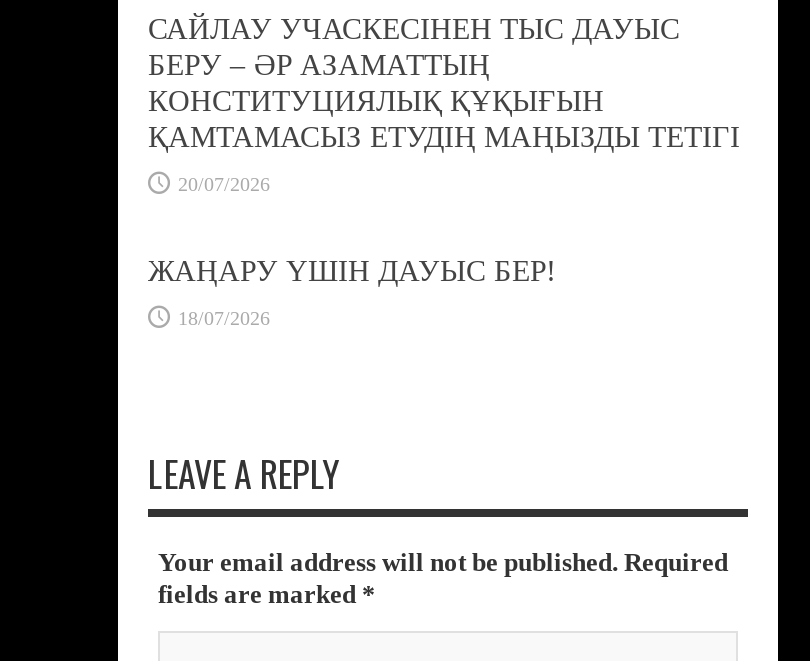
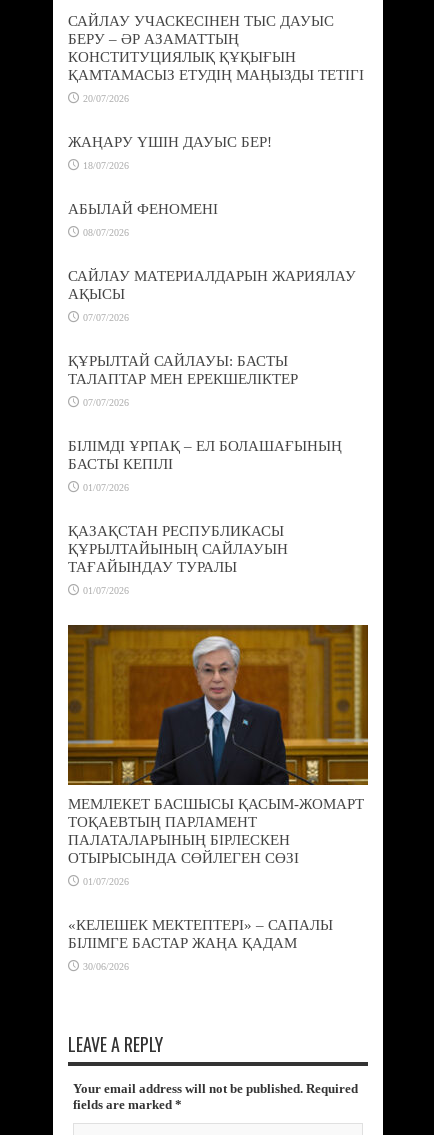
+ [image]
+ МЕМЛЕКЕТ БАСШЫСЫ ҚАСЫМ-ЖОМАРТ
+ ТОҚАЕВТЫҢ ПАРЛАМЕНТ
+ ПАЛАТАЛАРЫНЫҢ БІРЛЕСКЕН
+ ОТЫРЫСЫНДА СӨЙЛЕГЕН СӨЗІ
+ 01/07/2026
+ «КЕЛЕШЕК МЕКТЕПТЕРІ» – САПАЛЫ
+ БІЛІМГЕ БАСТАР ЖАҢА ҚАДАМ
+ 30/06/2026

+ АБЫЛАЙ ФЕНОМЕНІ
+ 08/07/2026
+ САЙЛАУ МАТЕРИАЛДАРЫН ЖАРИЯЛАУ
+ АҚЫСЫ
+ 07/07/2026
+ ҚҰРЫЛТАЙ САЙЛАУЫ: БАСТЫ
+ ТАЛАПТАР МЕН ЕРЕКШЕЛІКТЕР
+ 07/07/2026
+ БІЛІМДІ ҰРПАҚ – ЕЛ БОЛАШАҒЫНЫҢ
+ БАСТЫ КЕПІЛІ
+ 01/07/2026
+ ҚАЗАҚСТАН РЕСПУБЛИКАСЫ
+ ҚҰРЫЛТАЙЫНЫҢ САЙЛАУЫН
+ ТАҒАЙЫНДАУ ТУРАЛЫ
+ 01/07/2026
